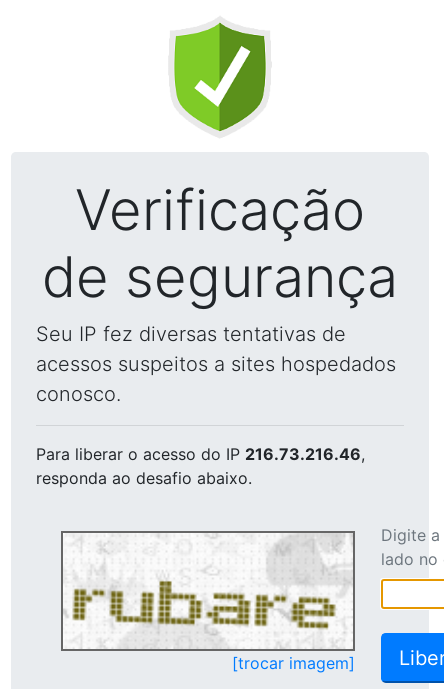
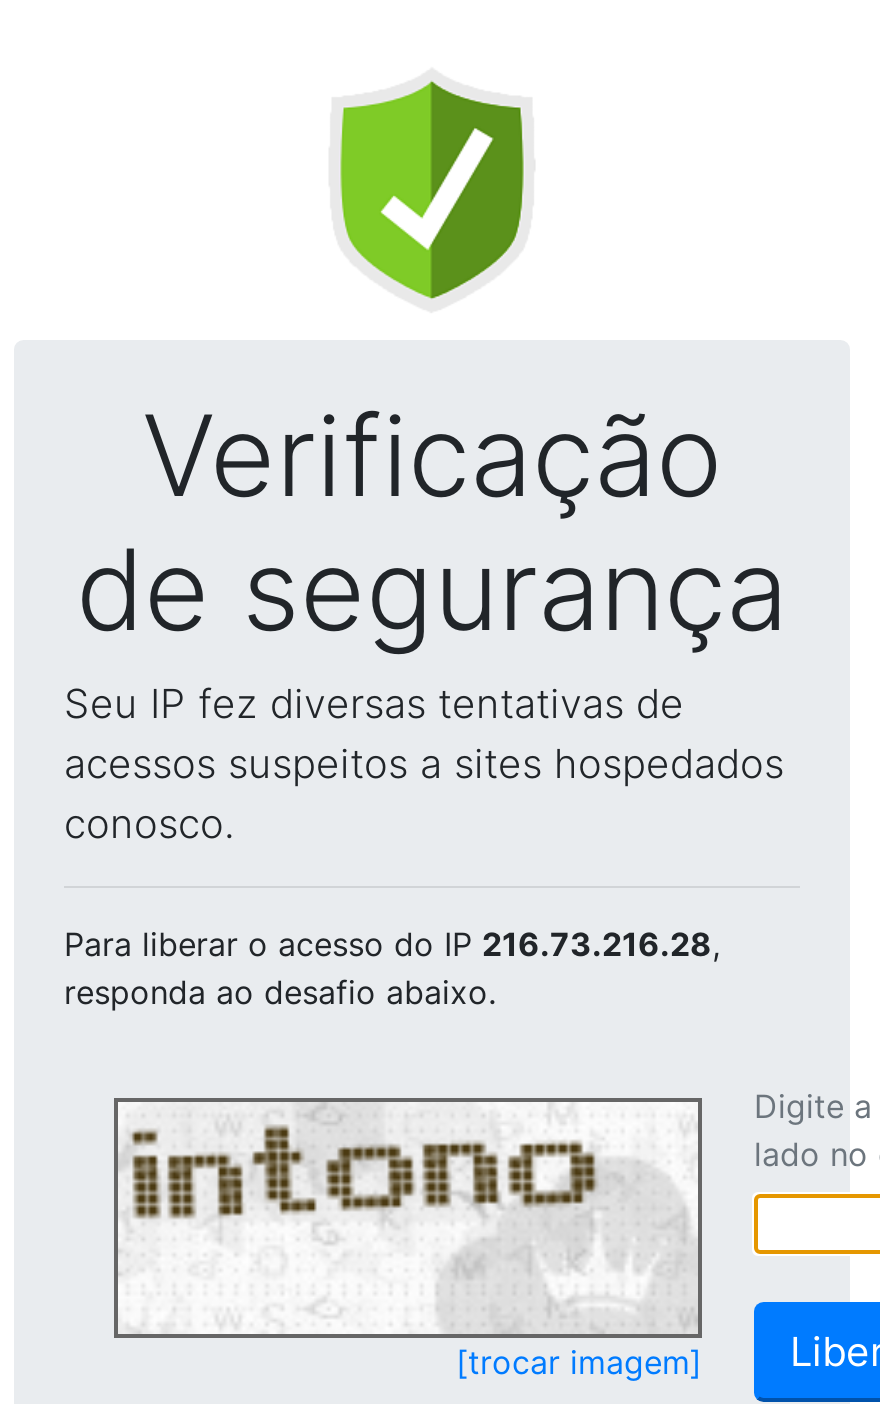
- Para liberar o acesso do IP 216.73.216.46,
+ Para liberar o acesso do IP 216.73.216.28,

- [image]
+ [image]
